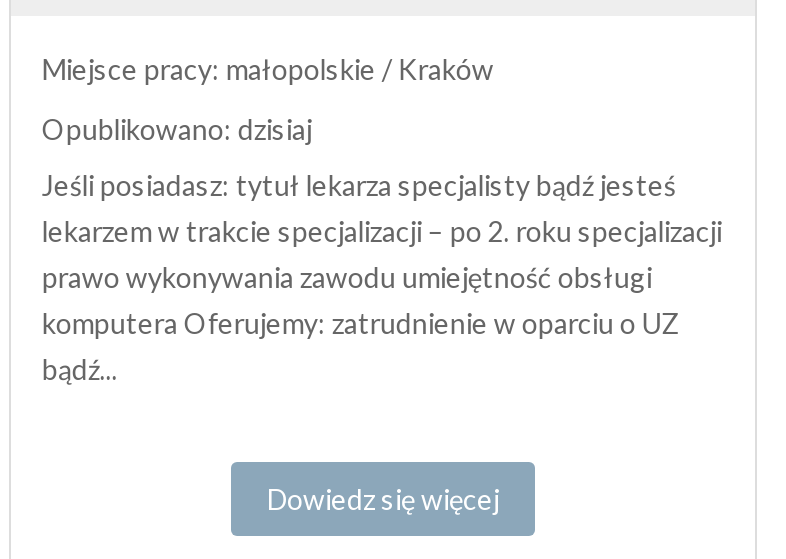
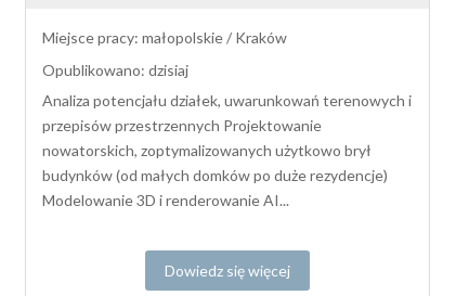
- Jeśli posiadasz: tytuł lekarza specjalisty bądź jesteś
- lekarzem w trakcie specjalizacji – po 2. roku specjalizacji
- prawo wykonywania zawodu umiejętność obsługi
- komputera Oferujemy: zatrudnienie w oparciu o UZ
- bądź...
+ Analiza potencjału działek, uwarunkowań terenowych i
+ przepisów przestrzennych Projektowanie
+ nowatorskich, zoptymalizowanych użytkowo brył
+ budynków (od małych domków po duże rezydencje)
+ Modelowanie 3D i renderowanie AI...
